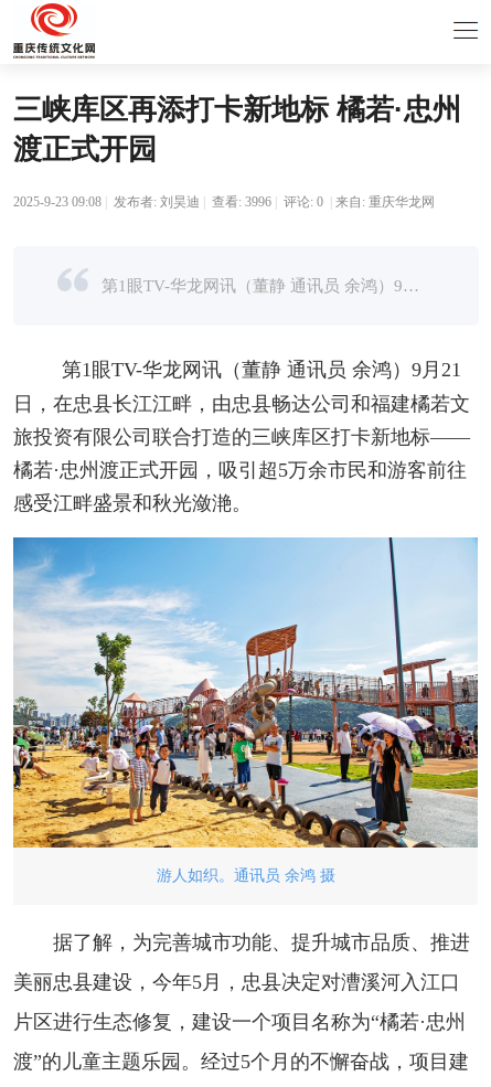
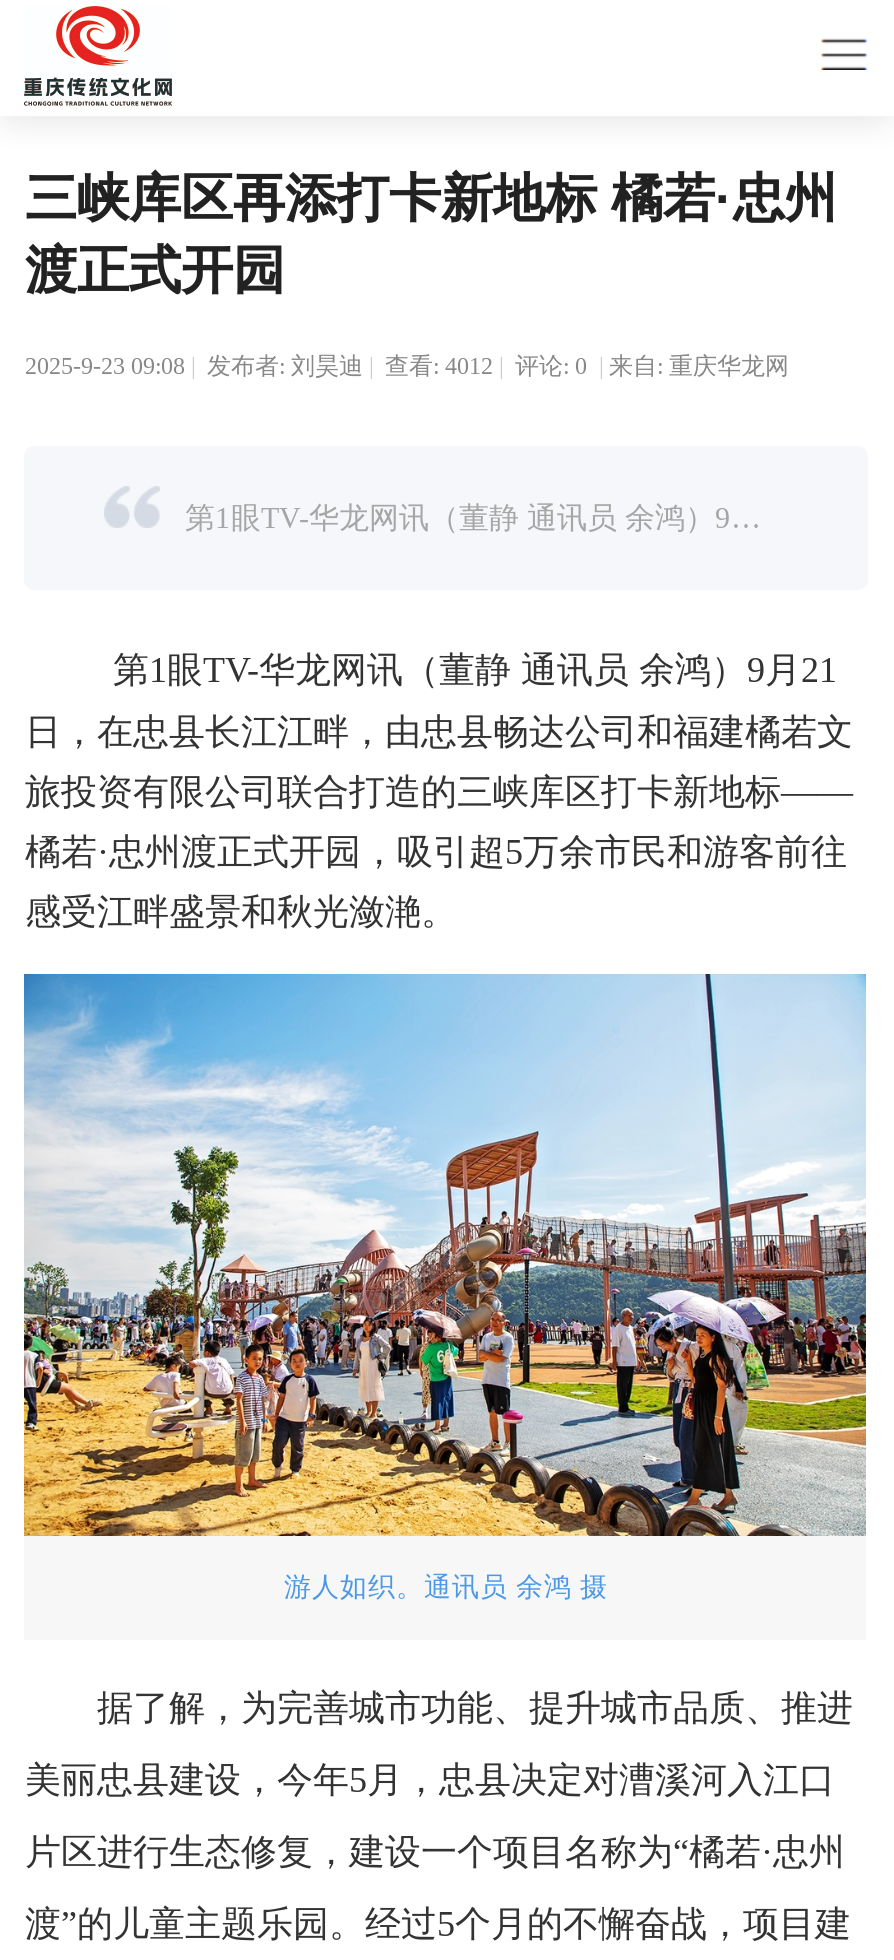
- 2025-9-23 09:08 发布者:刘昊迪 查看: 3996 评论: 0 来自: 重庆华龙网
+ 2025-9-23 09:08 发布者:刘昊迪 查看: 4012 评论: 0 来自: 重庆华龙网
